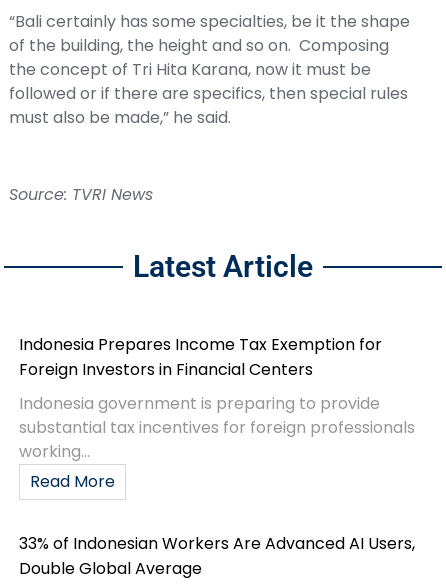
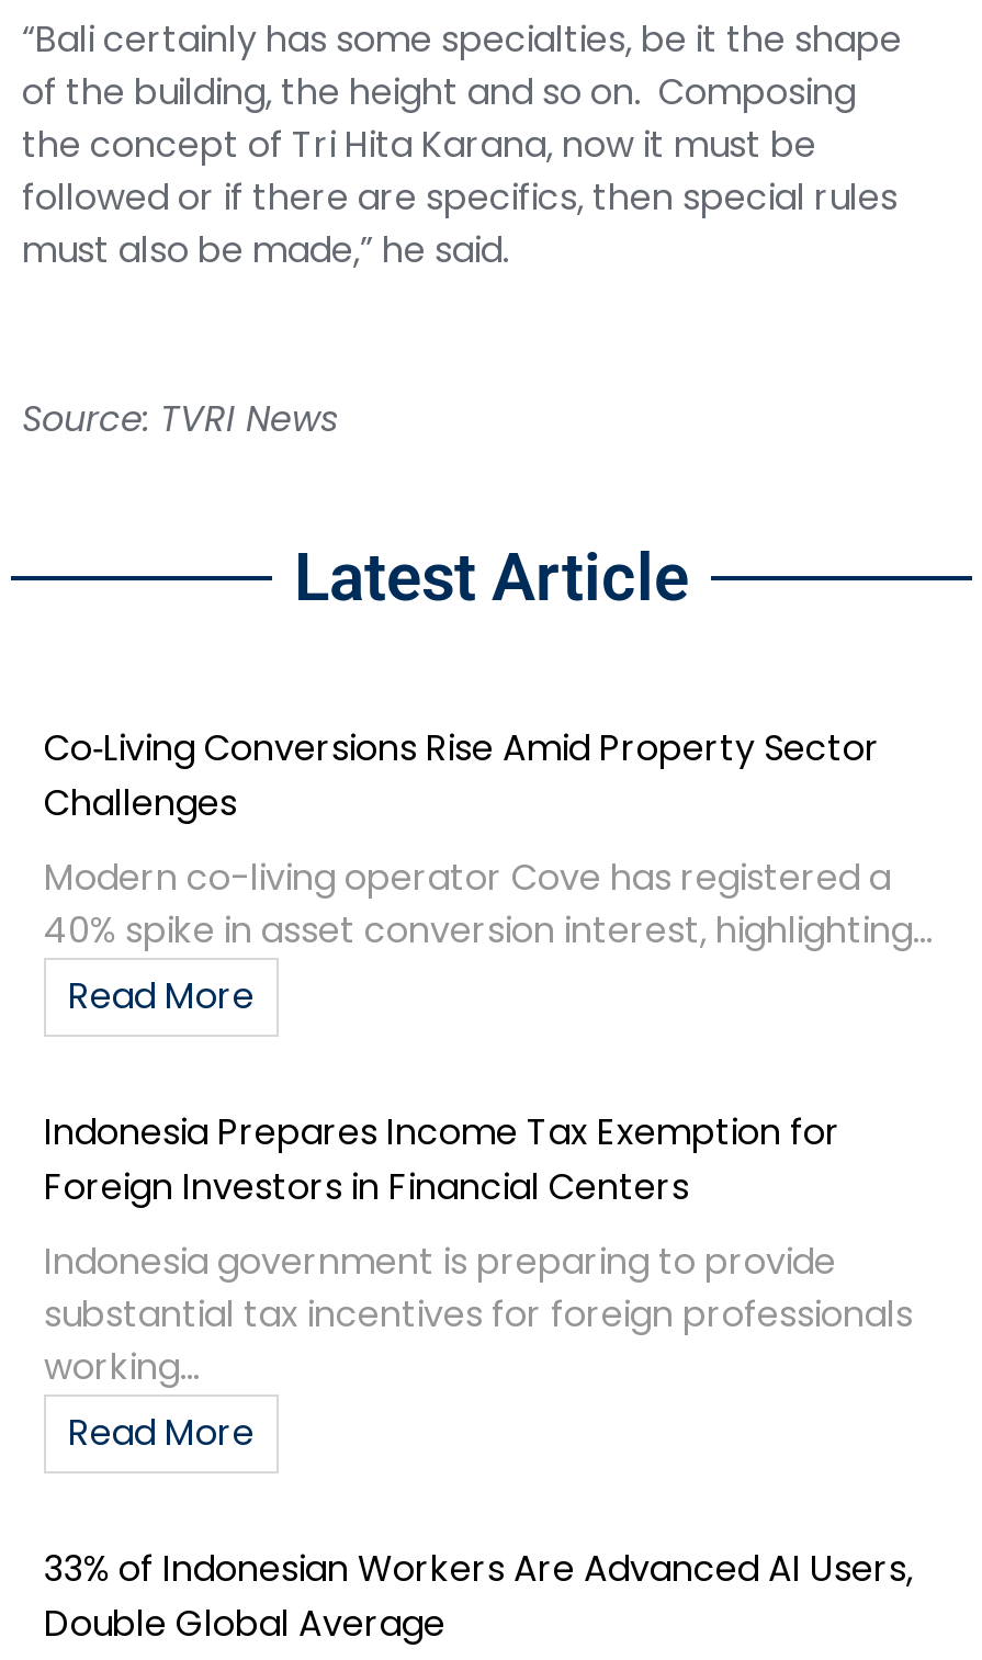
+ Co‑Living Conversions Rise Amid Property Sector
+ Challenges
+ Modern co-living operator Cove has registered a
+ 40% spike in asset conversion interest, highlighting...
+ Read More
